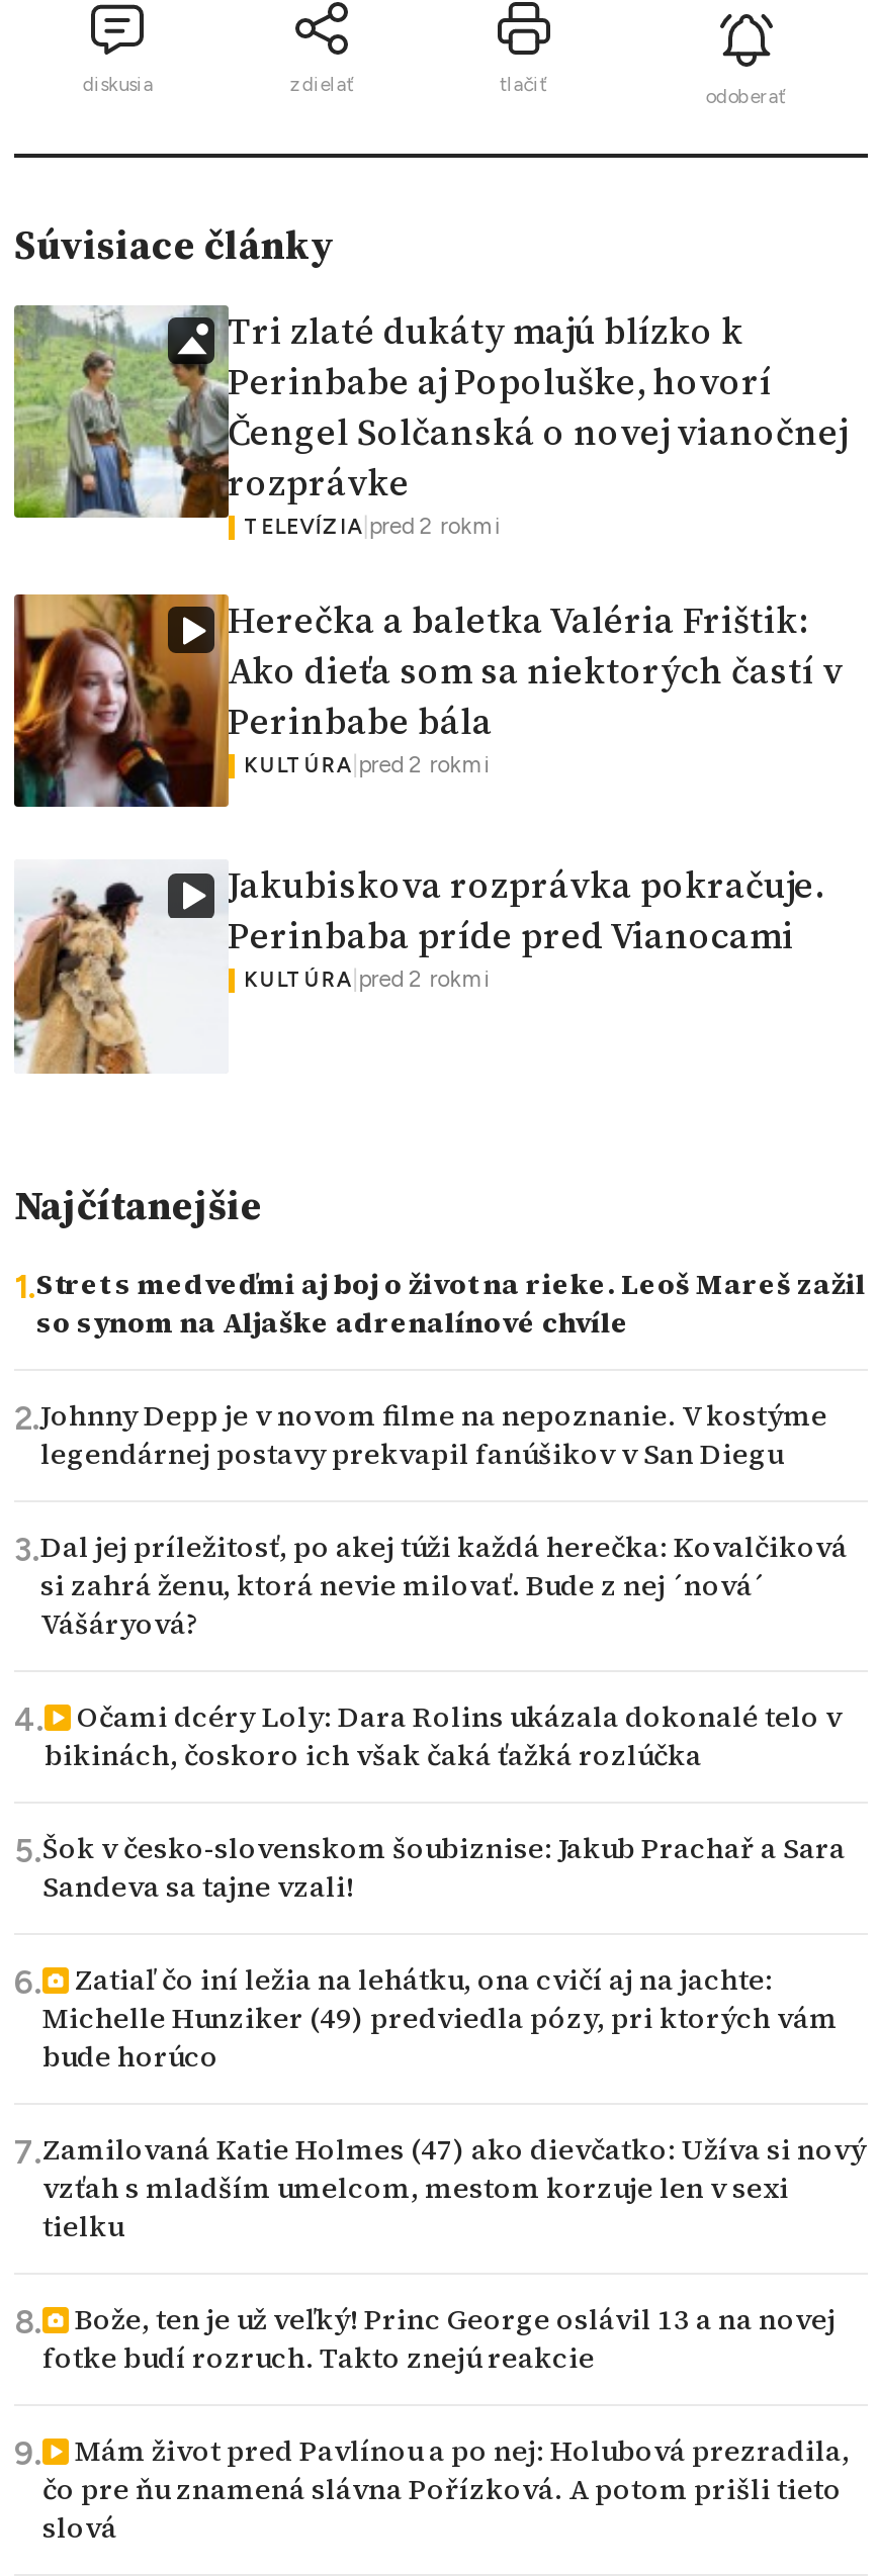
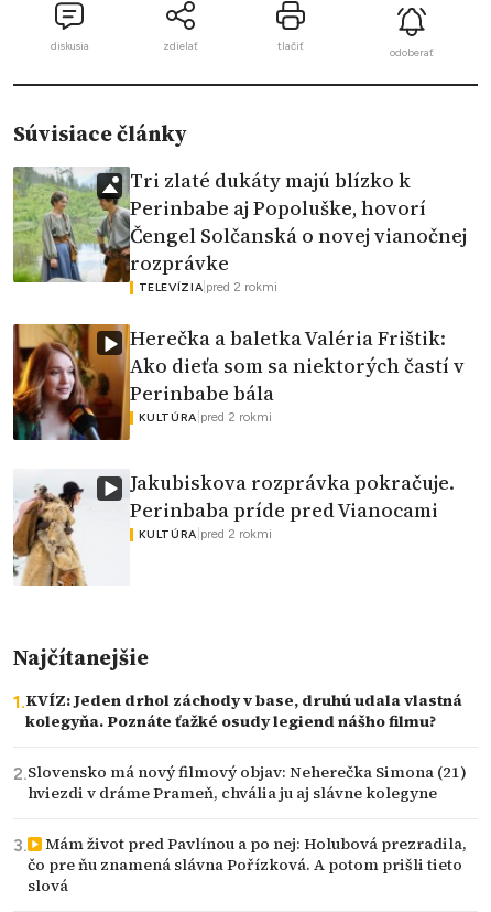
- Stret s medveďmi aj boj o život na rieke. Leoš Mareš zažil
- so synom na Aljaške adrenalínové chvíle
- Johnny Depp je v novom filme na nepoznanie. V kostýme
- legendárnej postavy prekvapil fanúšikov v San Diegu
- Dal jej príležitosť, po akej túži každá herečka: Kovalčiková
- si zahrá ženu, ktorá nevie milovať. Bude z nej ´nová´
- Vášáryová?
- Očami dcéry Loly: Dara Rolins ukázala dokonalé telo v
- bikinách, čoskoro ich však čaká ťažká rozlúčka
- Šok v česko-slovenskom šoubiznise: Jakub Prachař a Sara
- Sandeva sa tajne vzali!
- Zatiaľ čo iní ležia na lehátku, ona cvičí aj na jachte:
- Michelle Hunziker (49) predviedla pózy, pri ktorých vám
- bude horúco
- Zamilovaná Katie Holmes (47) ako dievčatko: Užíva si nový
- vzťah s mladším umelcom, mestom korzuje len v sexi
- tielku
- Bože, ten je už veľký! Princ George oslávil 13 a na novej
- fotke budí rozruch. Takto znejú reakcie
+ KVÍZ: Jeden drhol záchody v base, druhú udala vlastná
+ kolegyňa. Poznáte ťažké osudy legiend nášho filmu?
+ Slovensko má nový filmový objav: Neherečka Simona (21)
+ hviezdi v dráme Prameň, chvália ju aj slávne kolegyne
